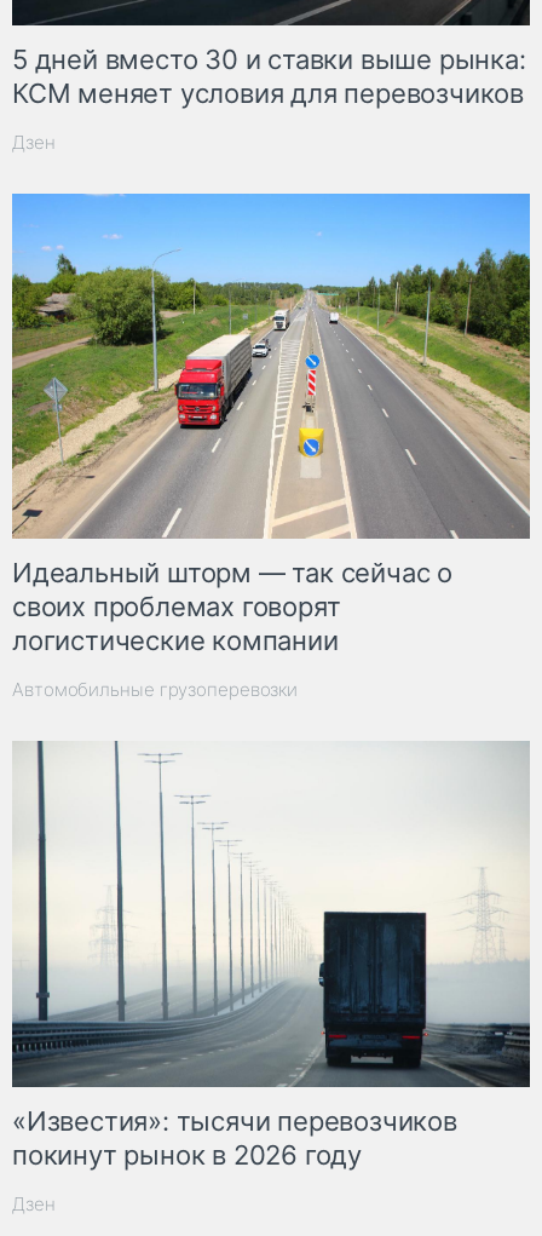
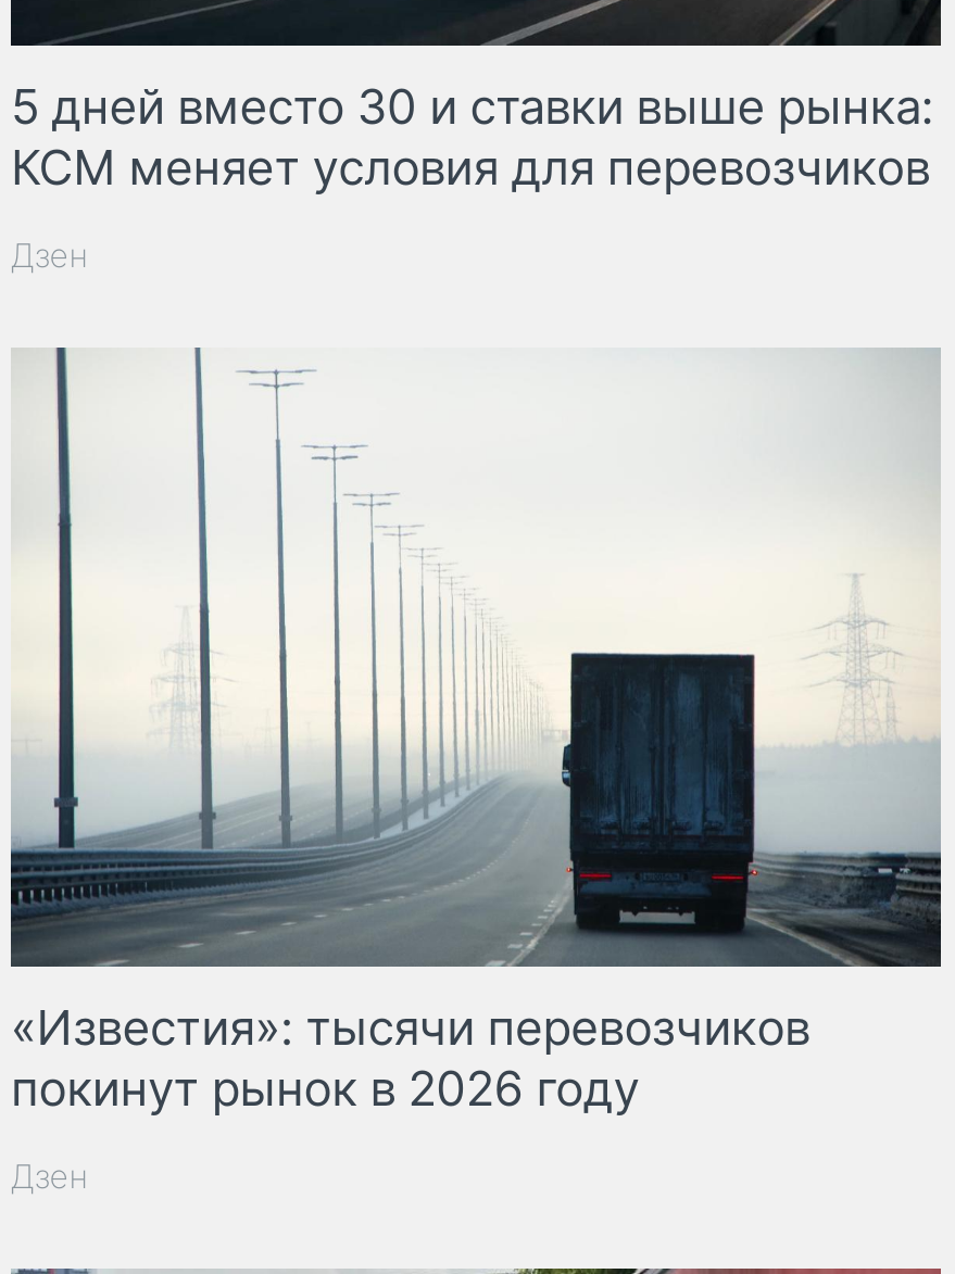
- [image]
- Идеальный шторм — так сейчас о
- своих проблемах говорят
- логистические компании
- Автомобильные грузоперевозки
